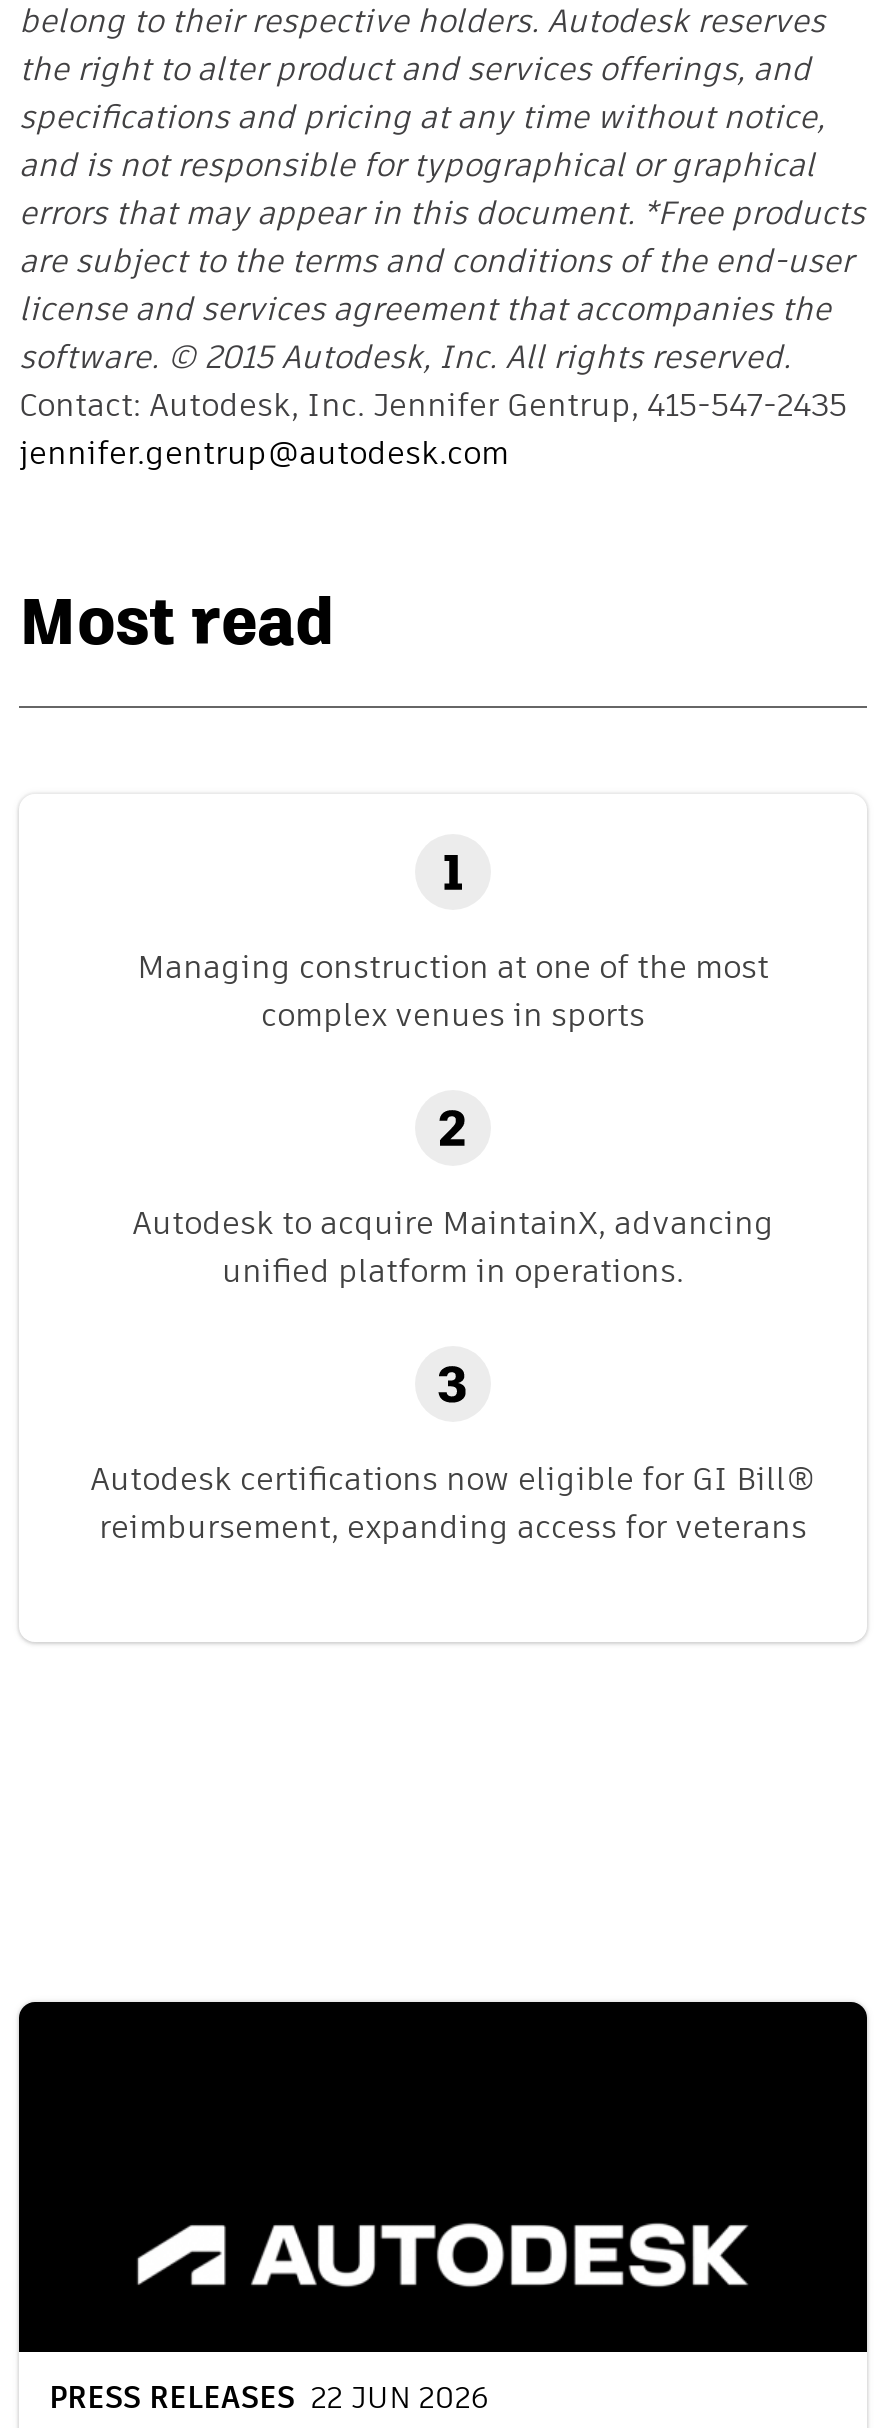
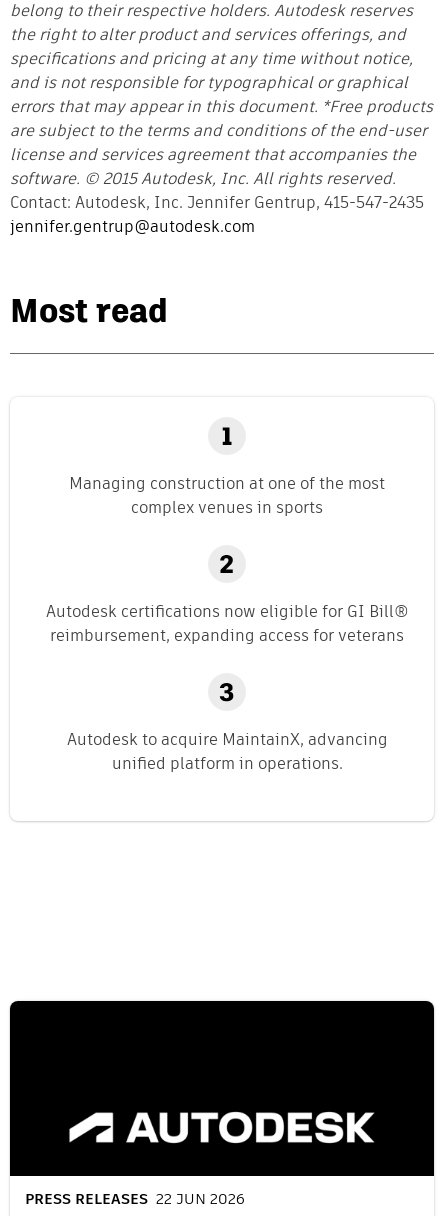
moved down: Autodesk to acquire MaintainX, advancing | unified platform in operations.

moved up: Autodesk certifications now eligible for GI Bill® | reimbursement, expanding access for veterans
